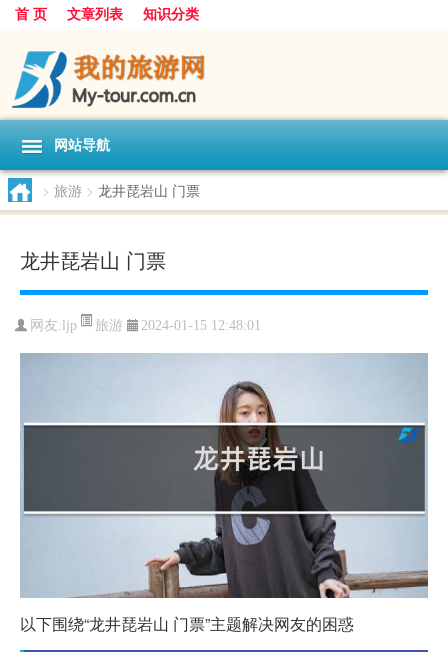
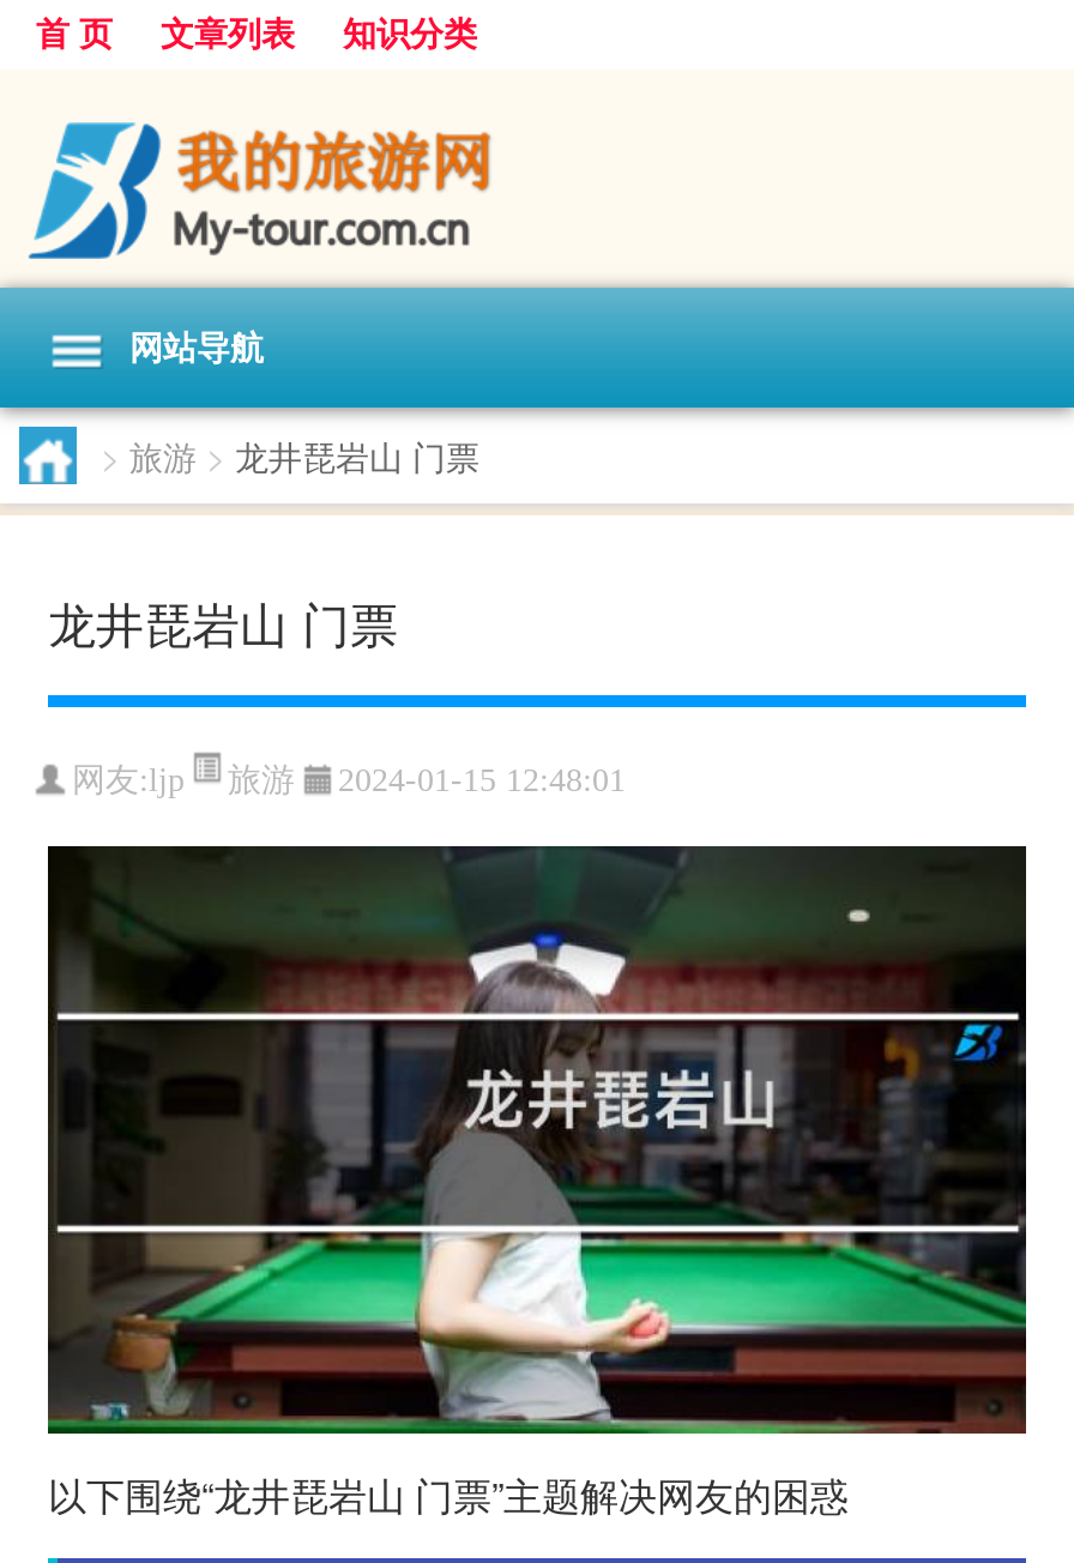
- [image]
+ [image]
